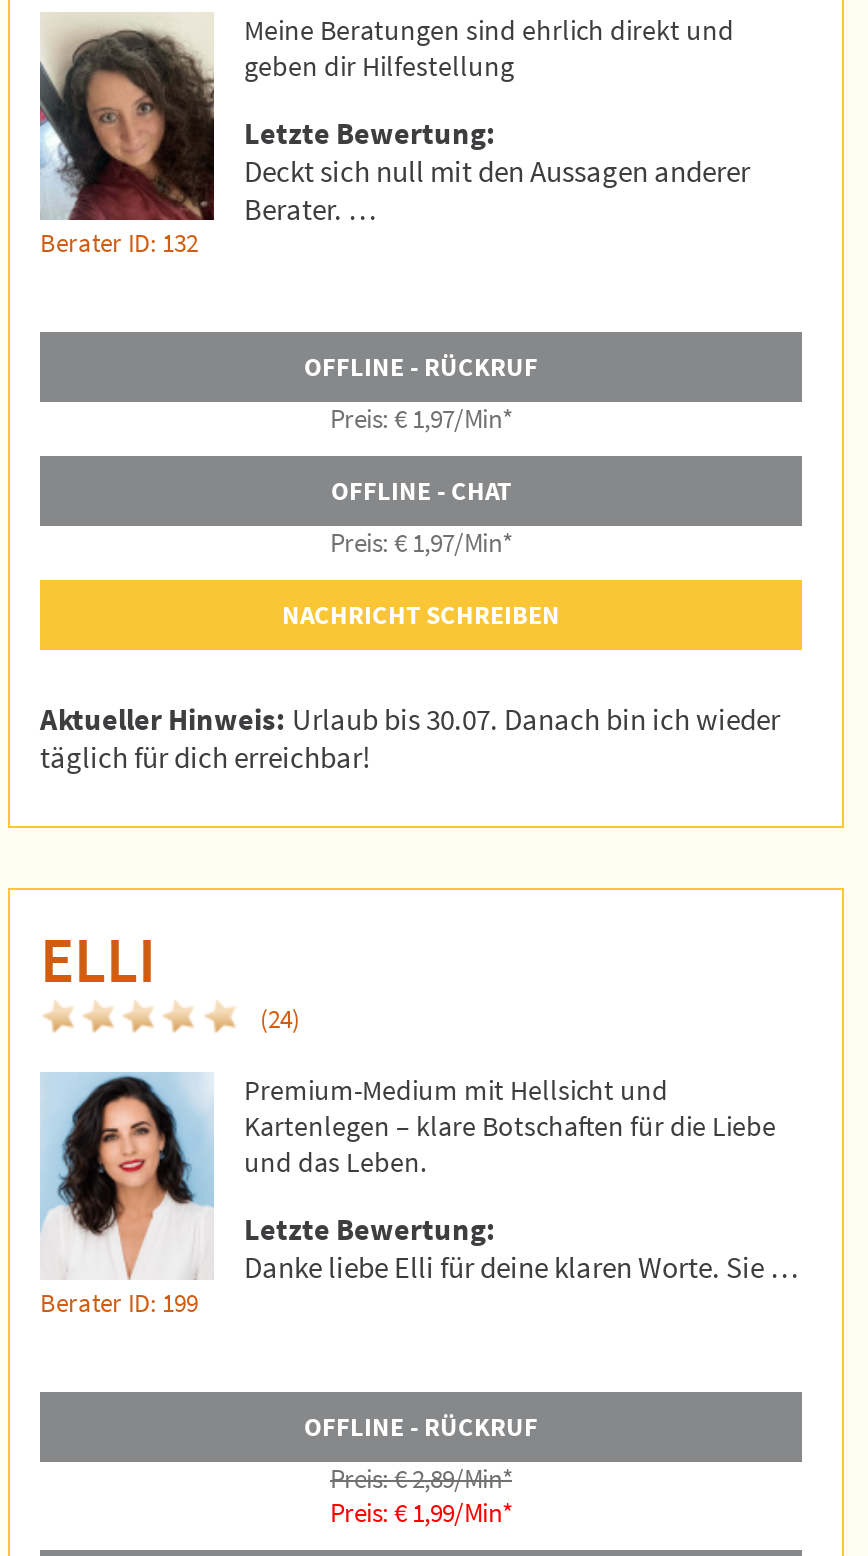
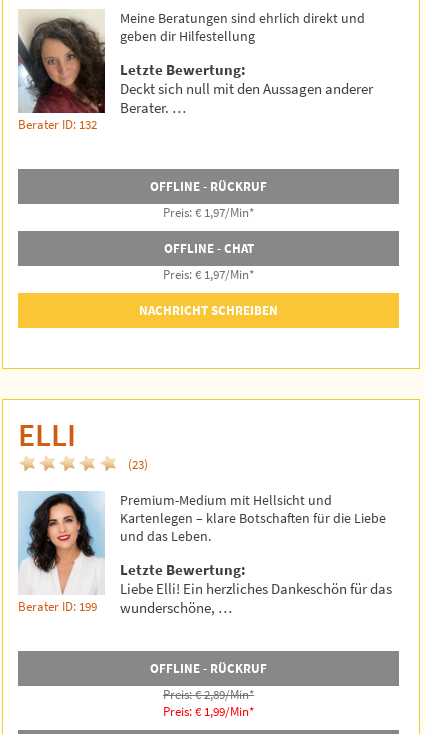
- Aktueller Hinweis: Urlaub bis 30.07. Danach bin ich wieder
- täglich für dich erreichbar!

- (24)
+ (23)

- Danke liebe Elli für deine klaren Worte. Sie …
+ Liebe Elli! Ein herzliches Dankeschön für das
+ wunderschöne, …
